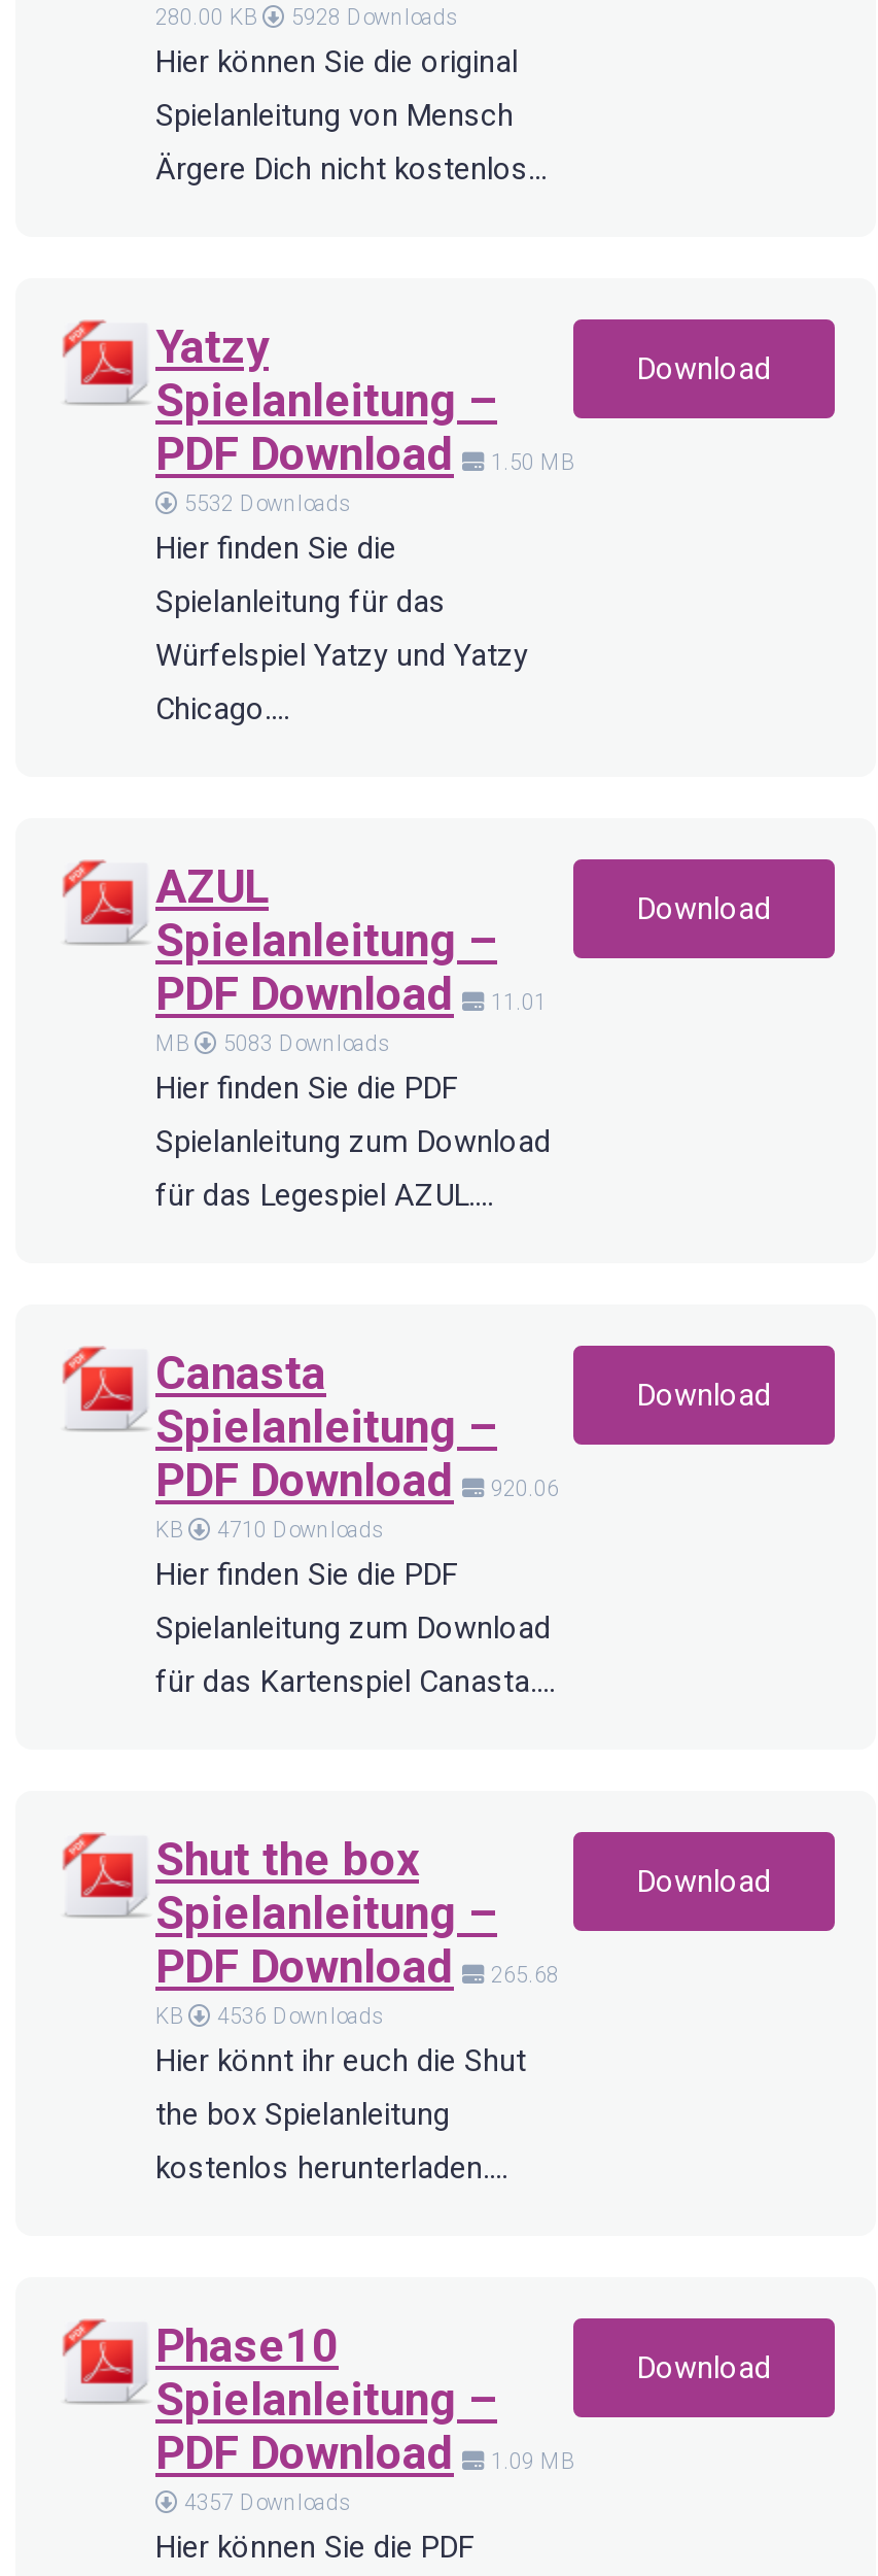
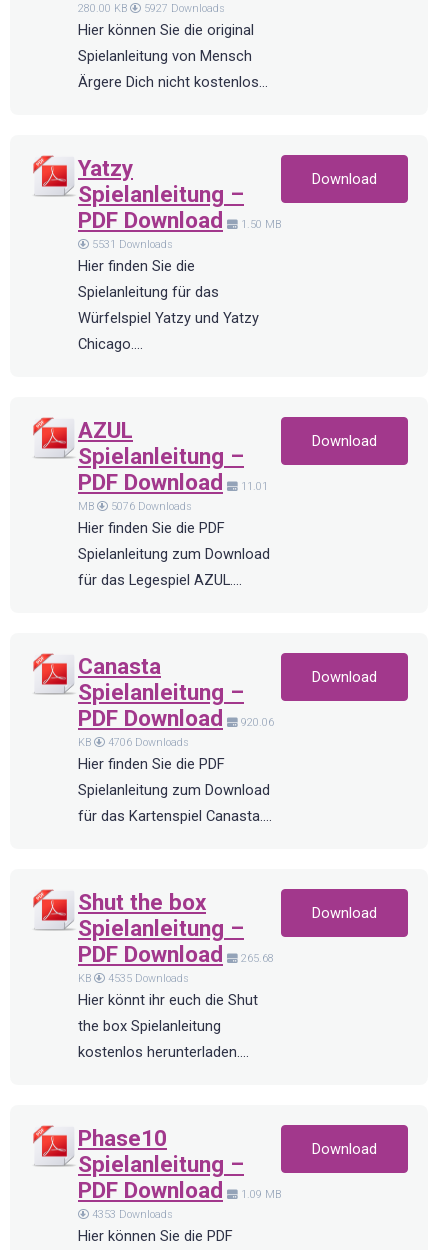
- 280.00 KB 5928 Downloads
+ 280.00 KB 5927 Downloads

- 5532 Downloads
+ 5531 Downloads

- MB 5083 Downloads
+ MB 5076 Downloads

- KB 4710 Downloads
+ KB 4706 Downloads

- KB 4536 Downloads
+ KB 4535 Downloads

- 4357 Downloads
+ 4353 Downloads
